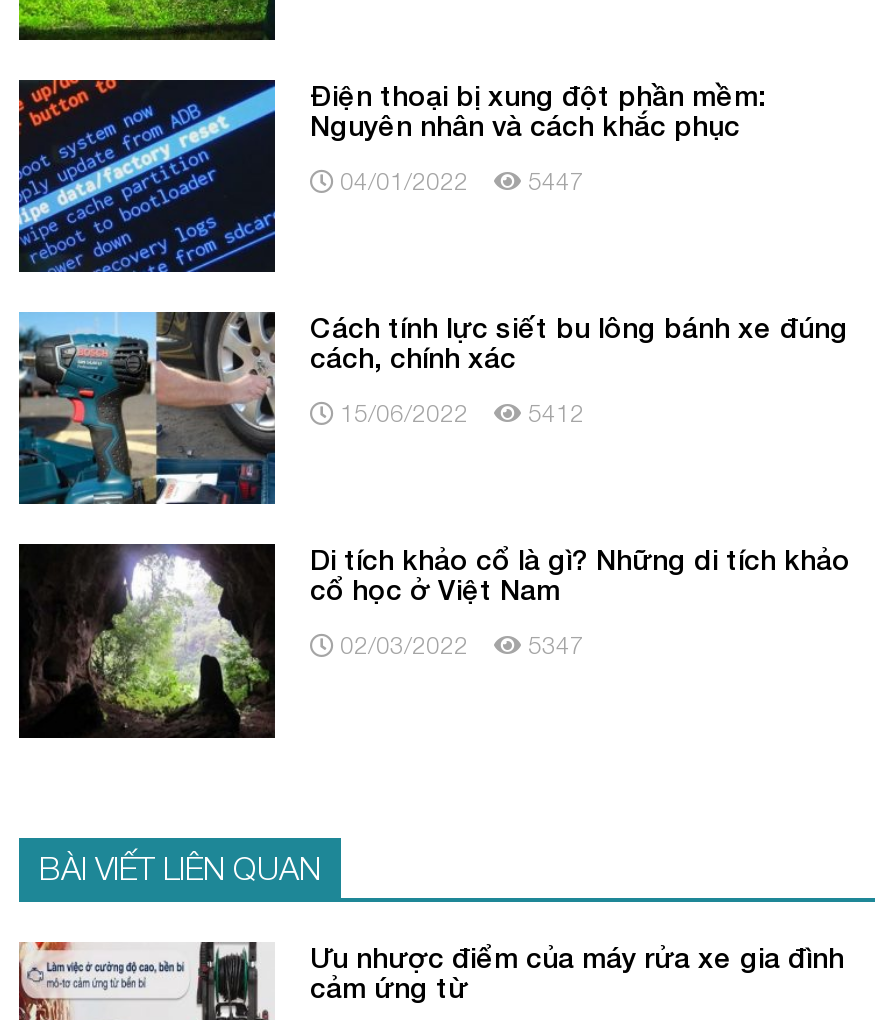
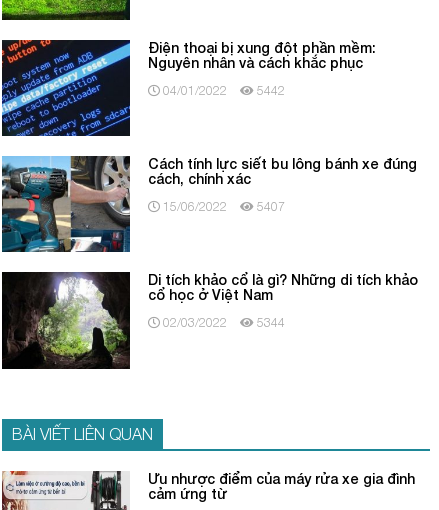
- 04/01/2022 5447
+ 04/01/2022 5442

- 15/06/2022 5412
+ 15/06/2022 5407

- 02/03/2022 5347
+ 02/03/2022 5344
